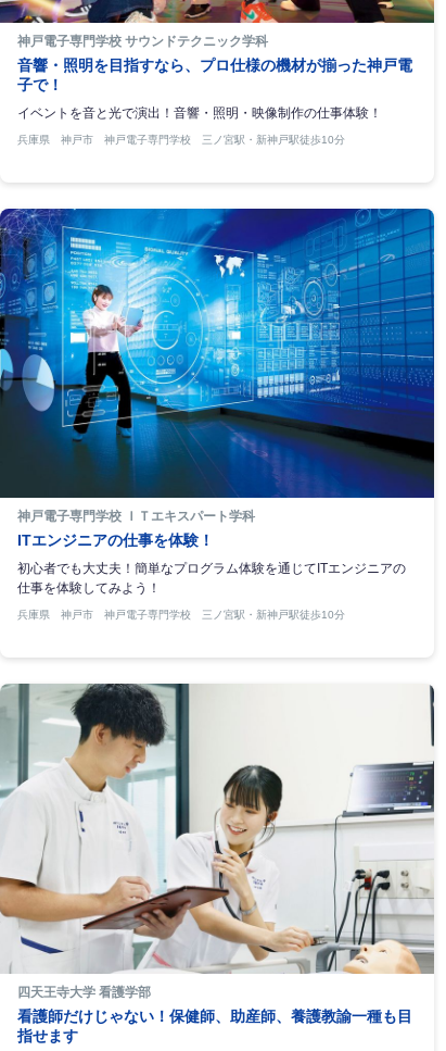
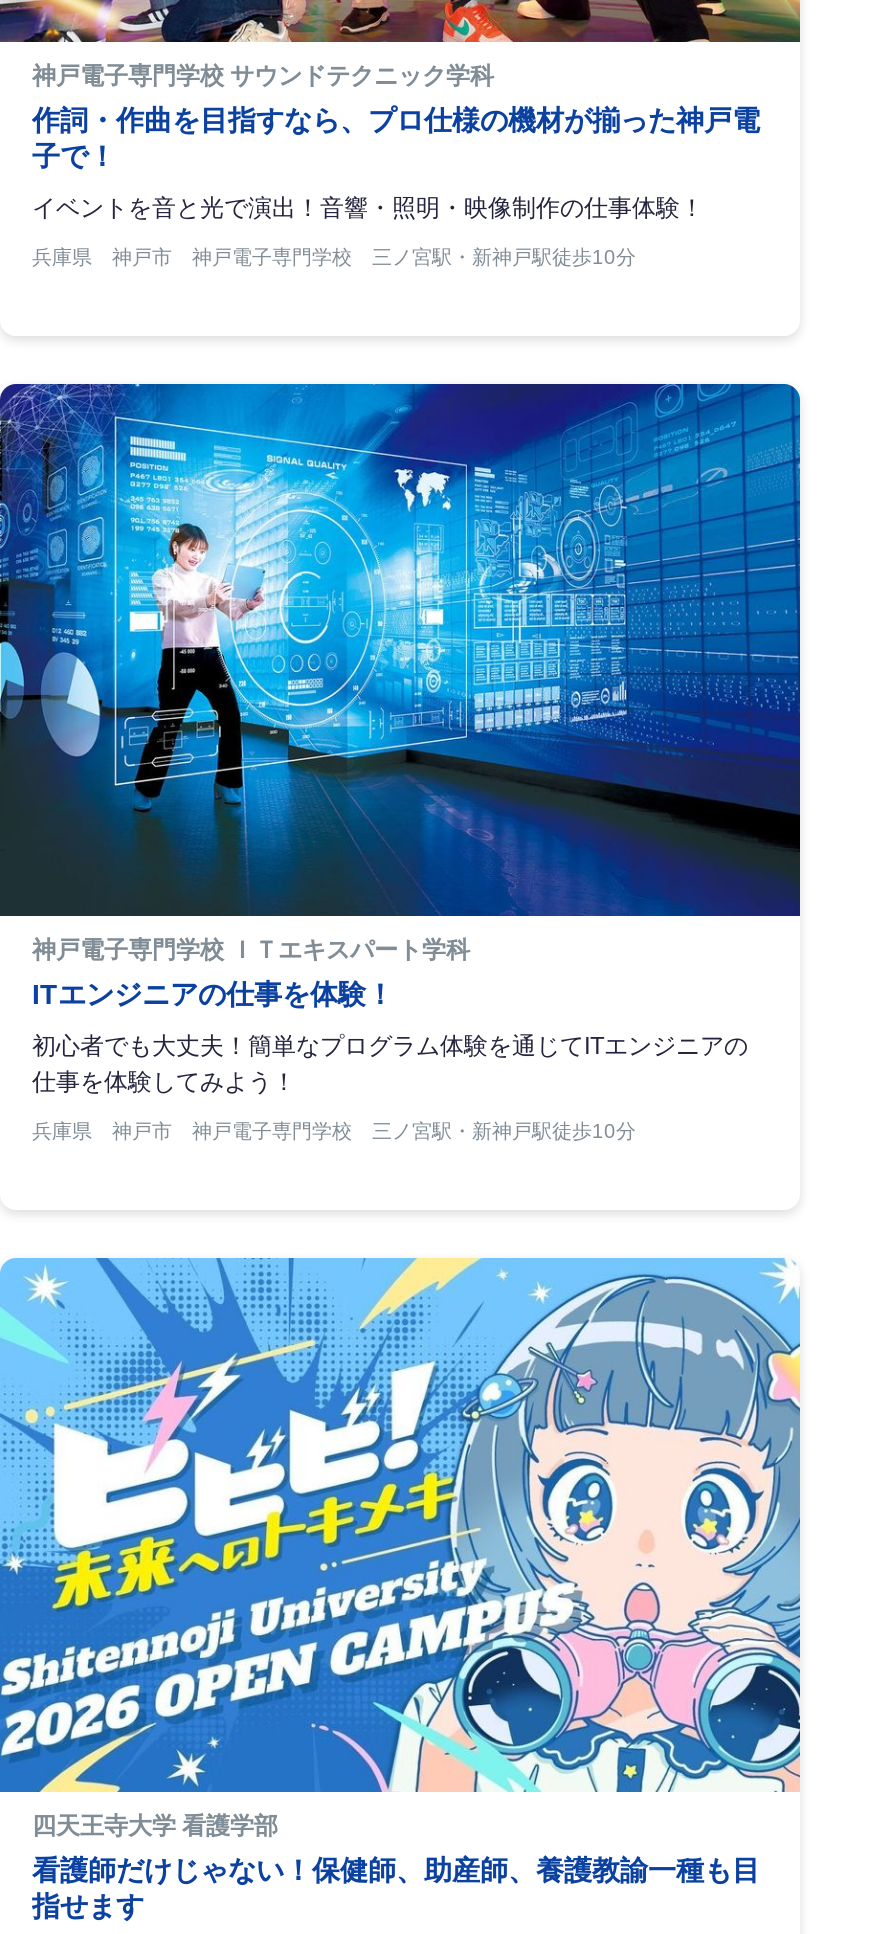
- 音響・照明を目指すなら、プロ仕様の機材が揃った神戸電
+ 作詞・作曲を目指すなら、プロ仕様の機材が揃った神戸電

- [image]
+ [image]
